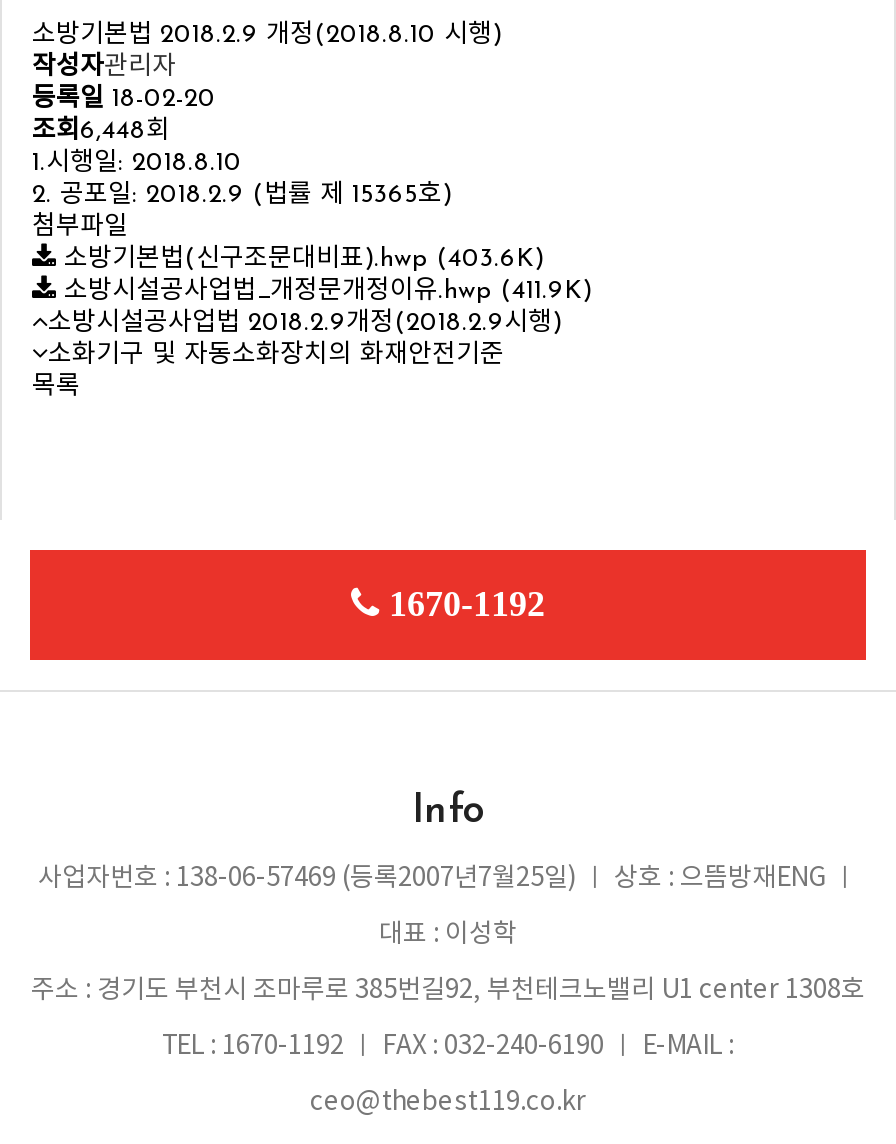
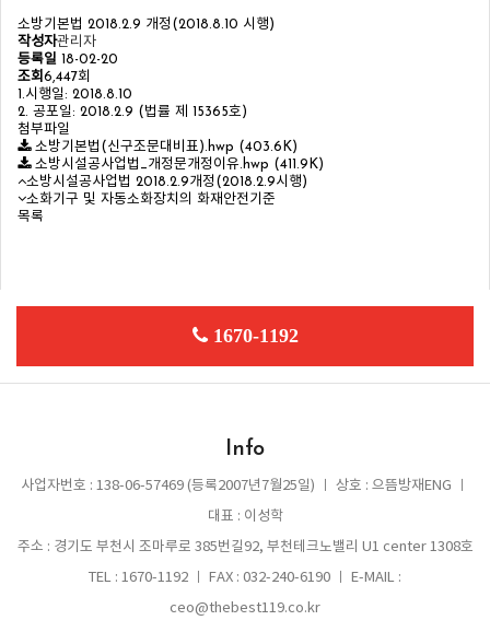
- 조회6,448회
+ 조회6,447회
